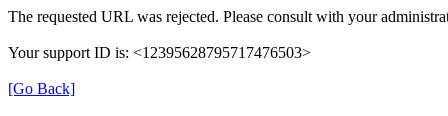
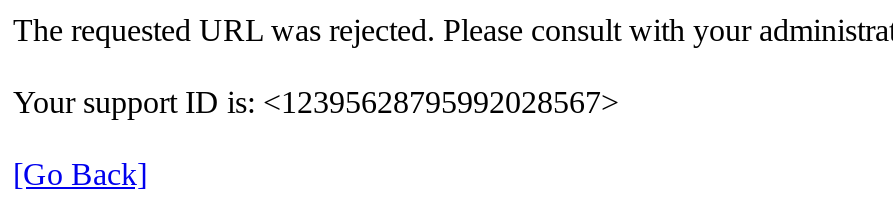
- Your support ID is: <12395628795717476503>
+ Your support ID is: <12395628795992028567>
